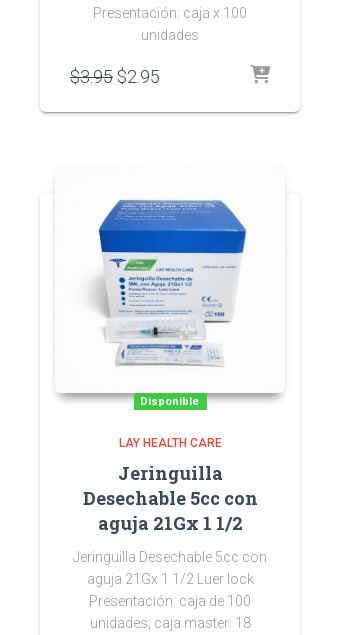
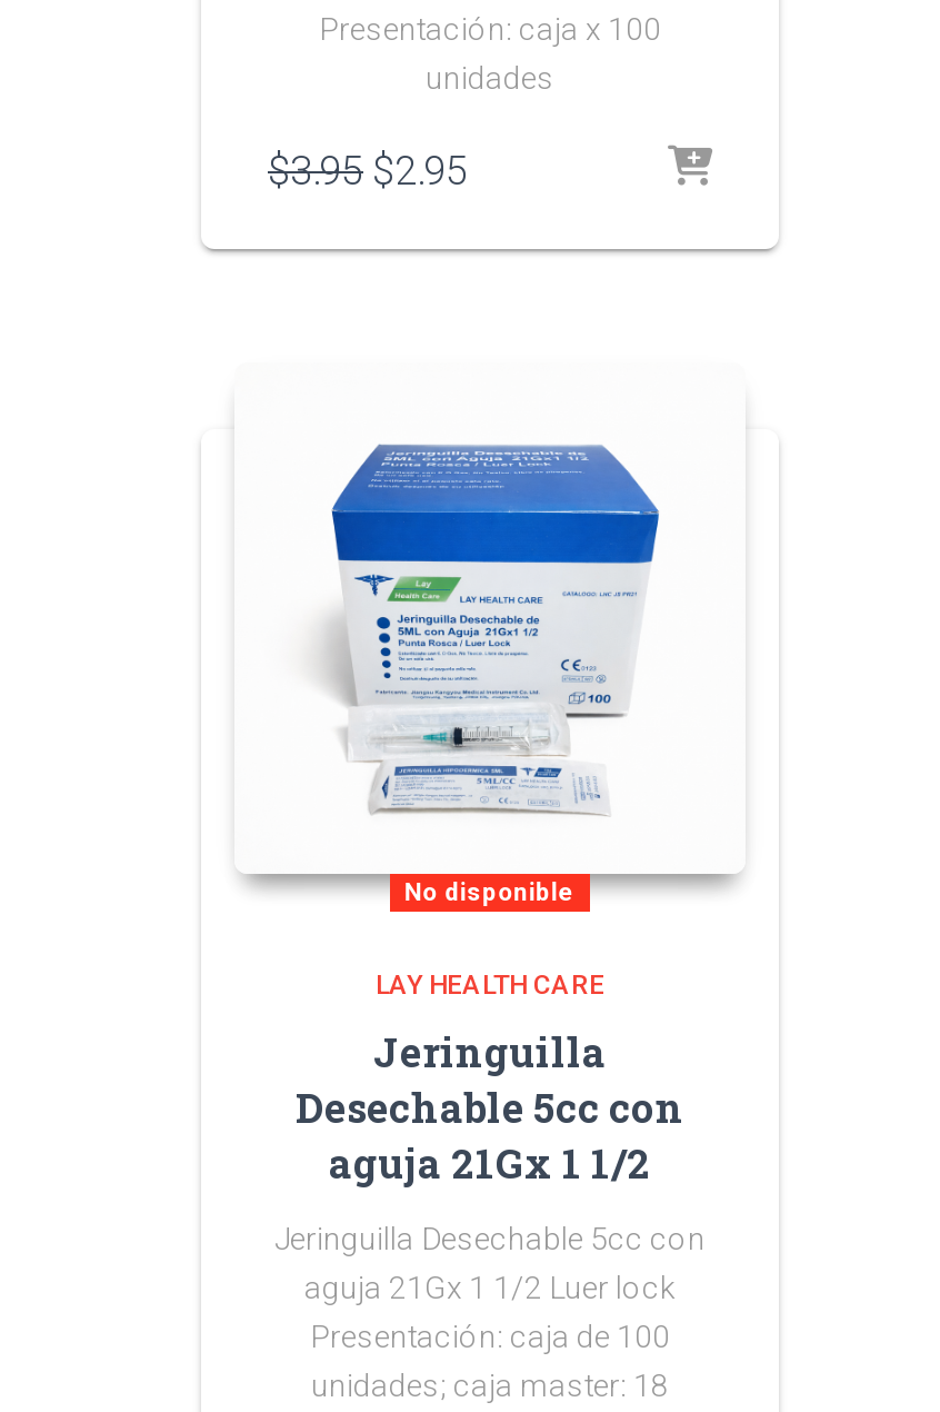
- Disponible
+ No disponible
